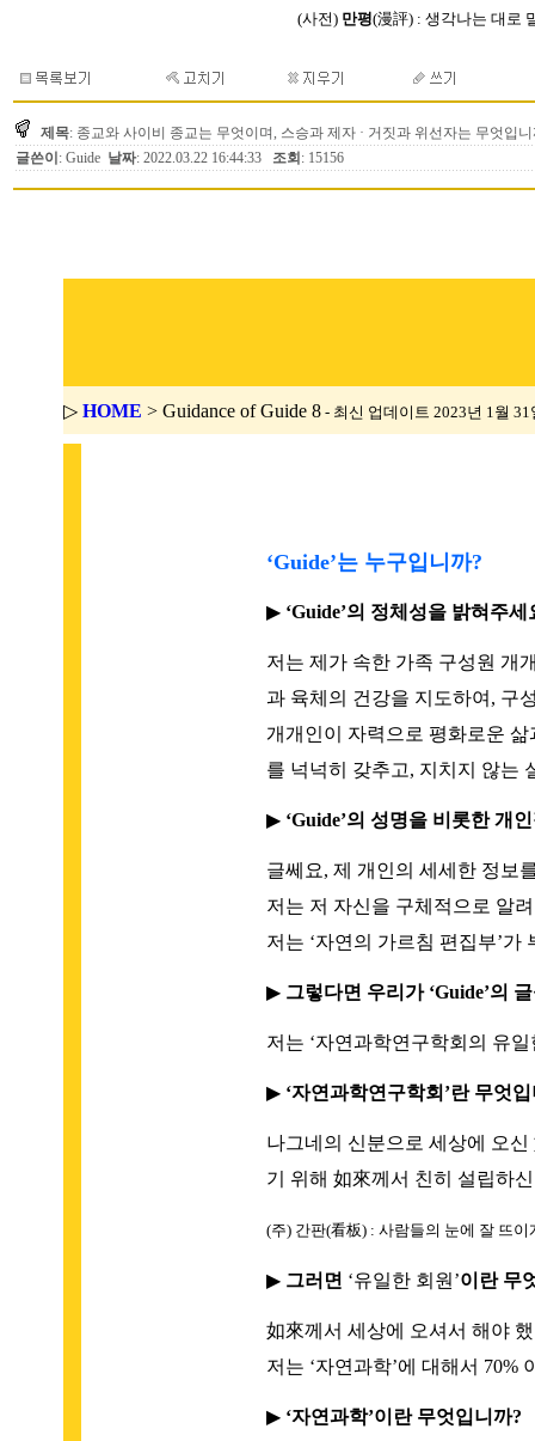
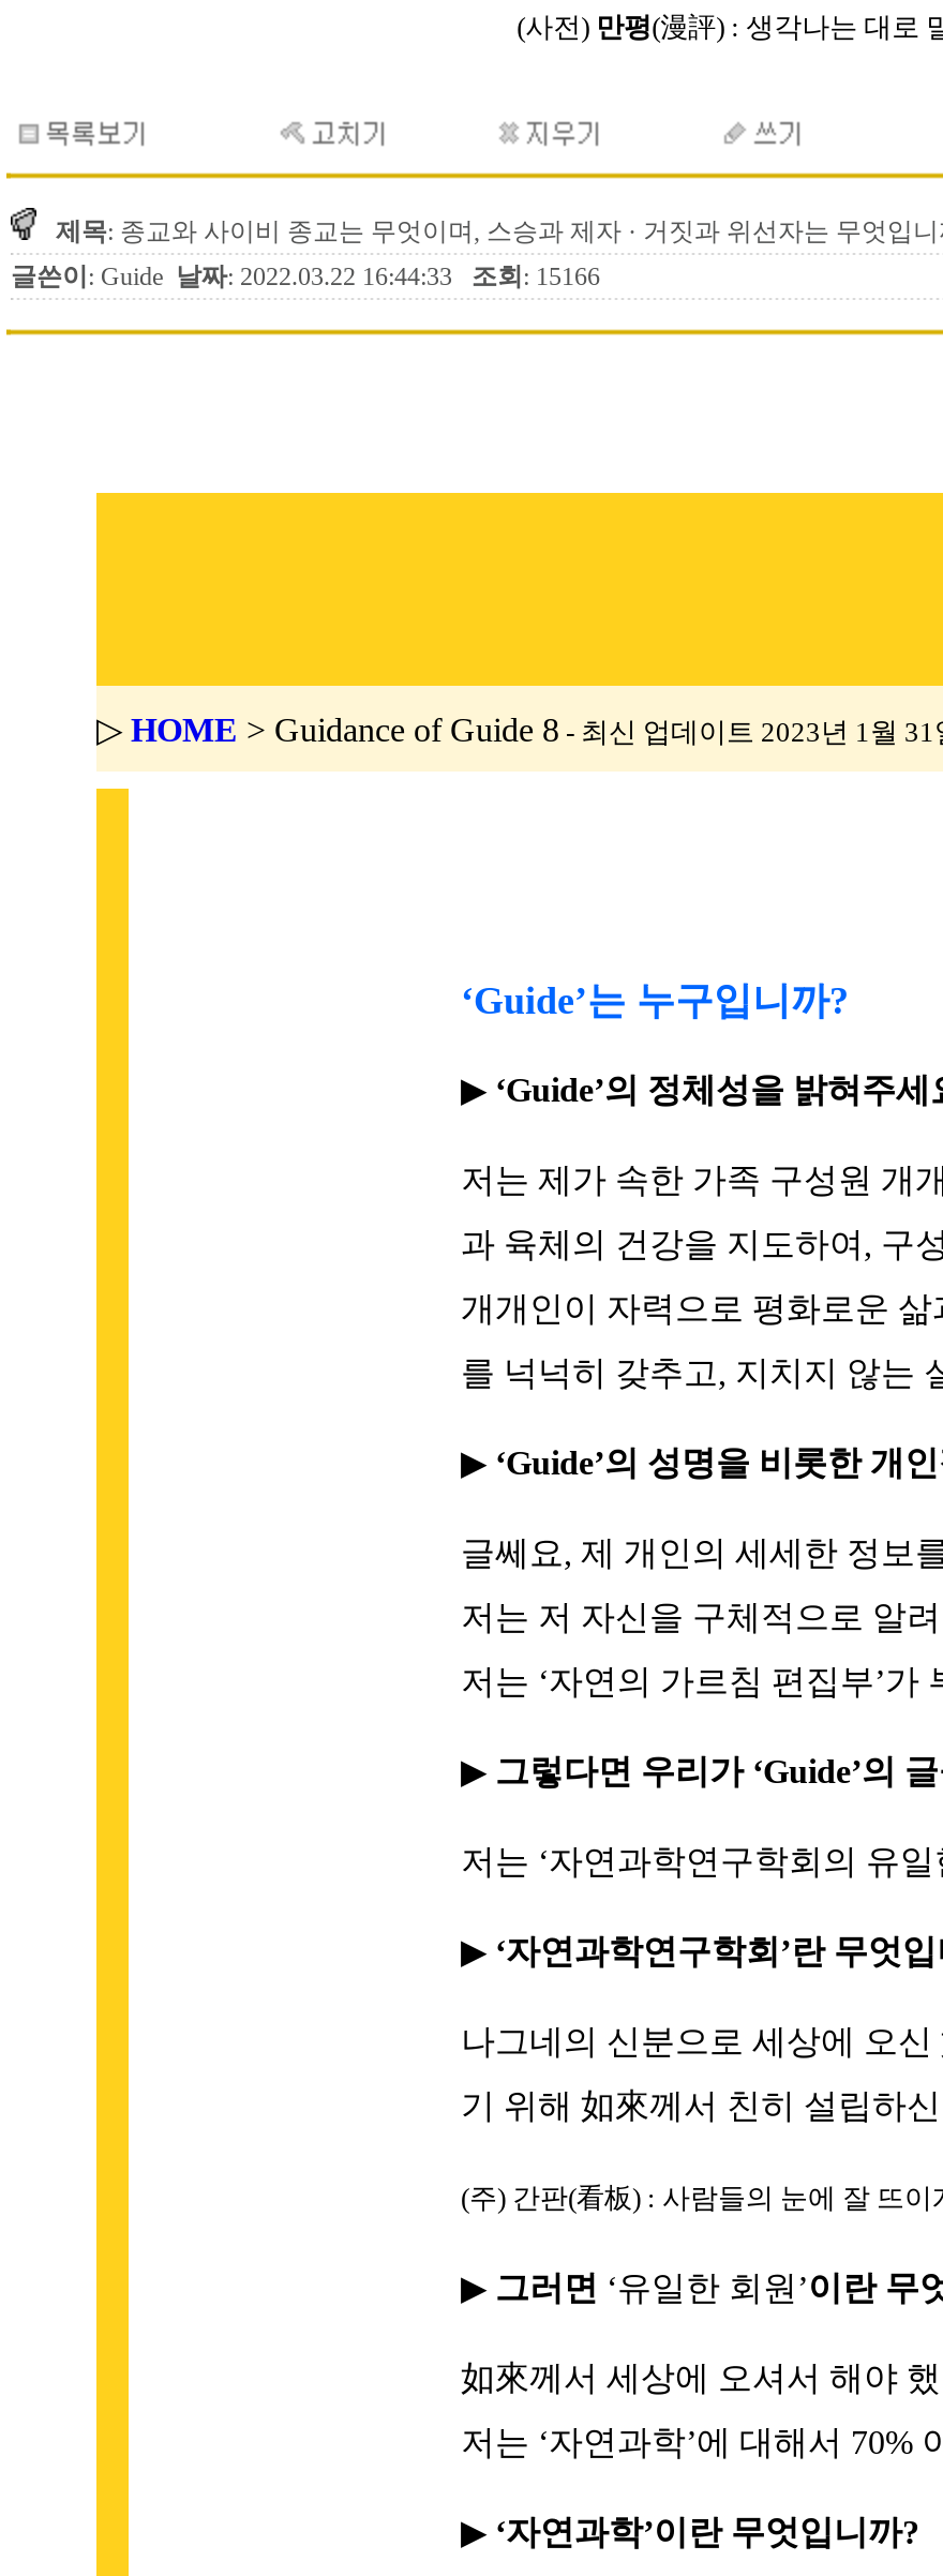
- 글쓴이: Guide 날짜: 2022.03.22 16:44:33 조회: 15156
+ 글쓴이: Guide 날짜: 2022.03.22 16:44:33 조회: 15166
